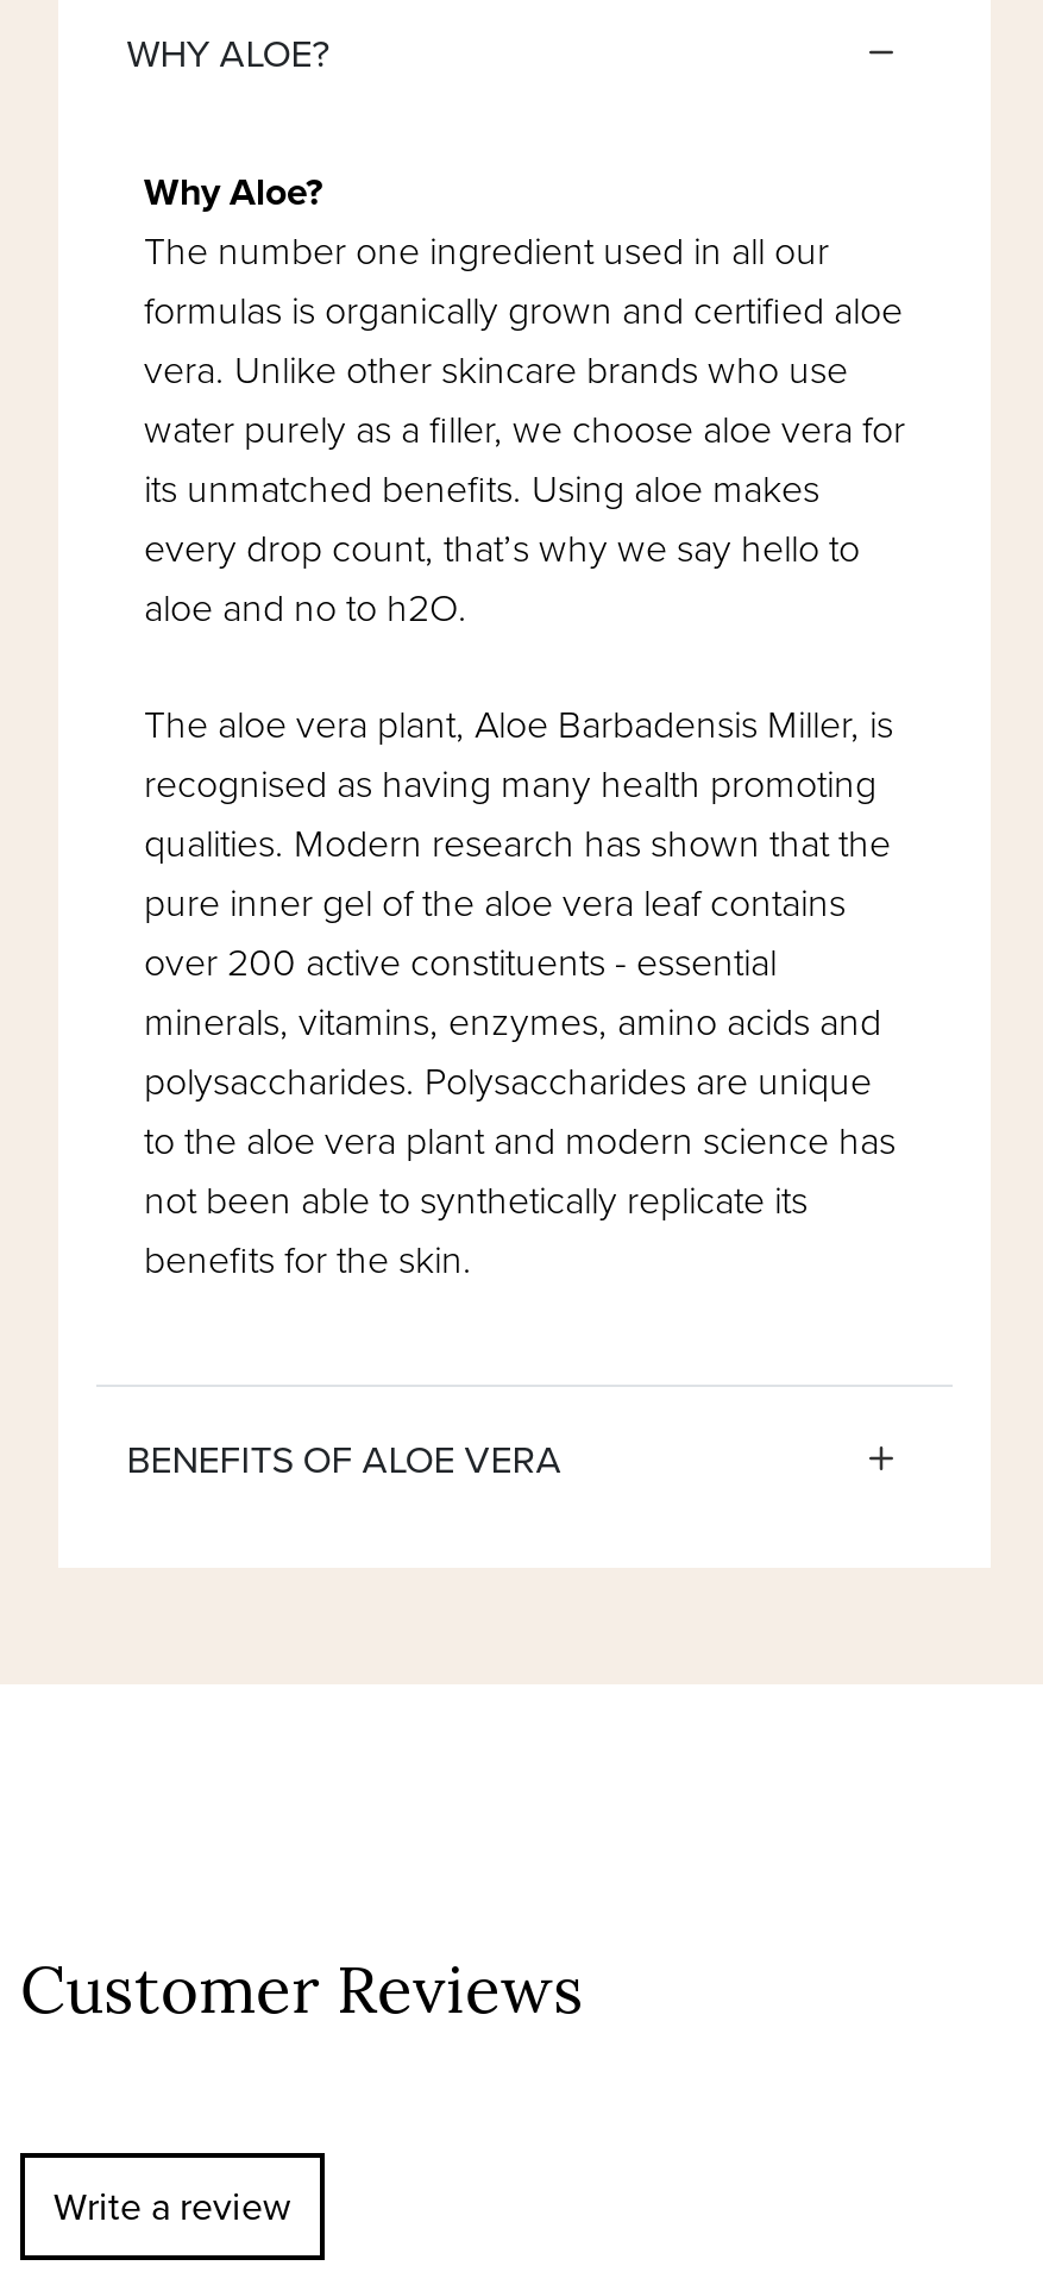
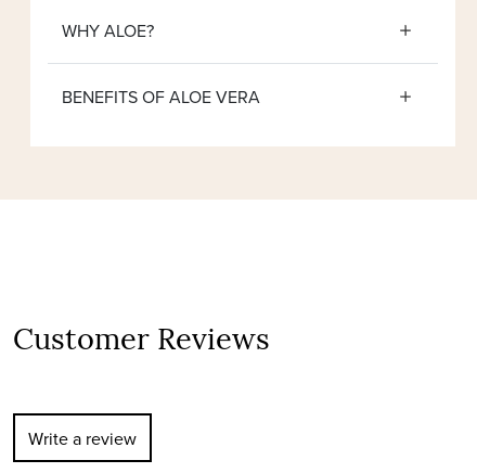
- Why Aloe?
- The number one ingredient used in all our
- formulas is organically grown and certified aloe
- vera. Unlike other skincare brands who use
- water purely as a filler, we choose aloe vera for
- its unmatched benefits. Using aloe makes
- every drop count, that’s why we say hello to
- aloe and no to h2O.
- The aloe vera plant, Aloe Barbadensis Miller, is
- recognised as having many health promoting
- qualities. Modern research has shown that the
- pure inner gel of the aloe vera leaf contains
- over 200 active constituents - essential
- minerals, vitamins, enzymes, amino acids and
- polysaccharides. Polysaccharides are unique
- to the aloe vera plant and modern science has
- not been able to synthetically replicate its
- benefits for the skin.
